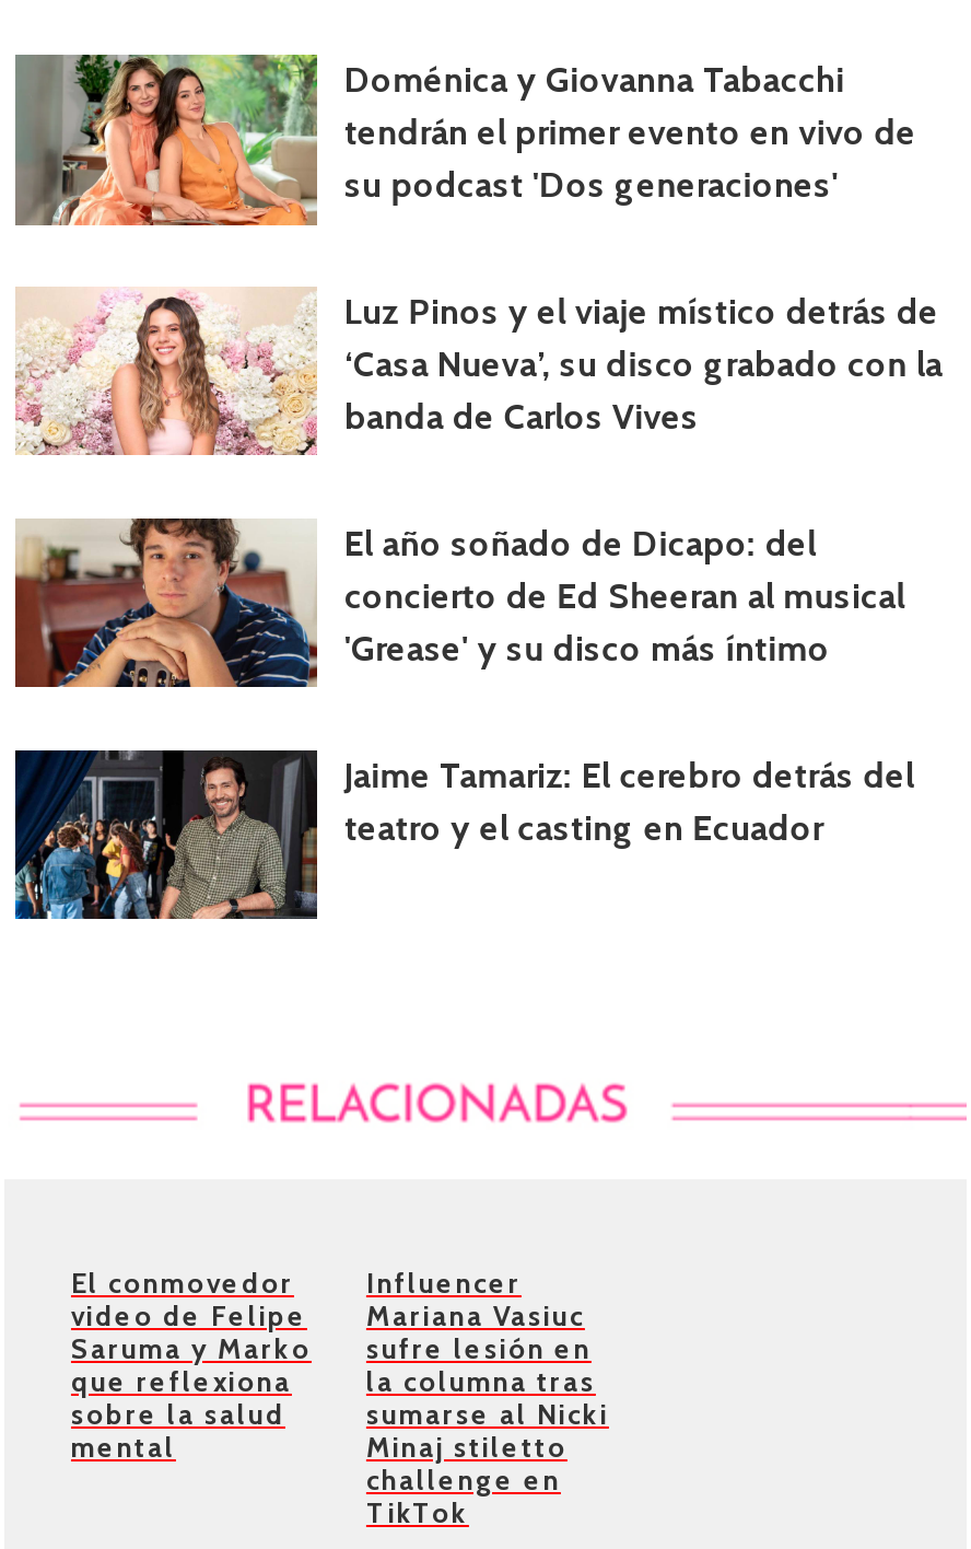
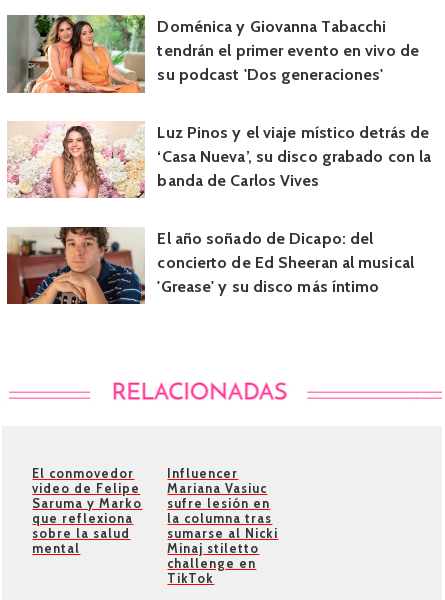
- [image]
- Jaime Tamariz: El cerebro detrás del
- teatro y el casting en Ecuador
